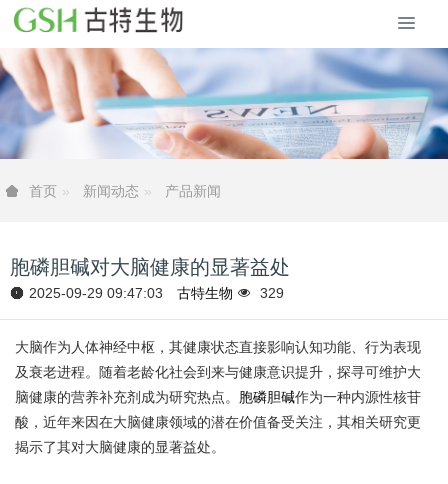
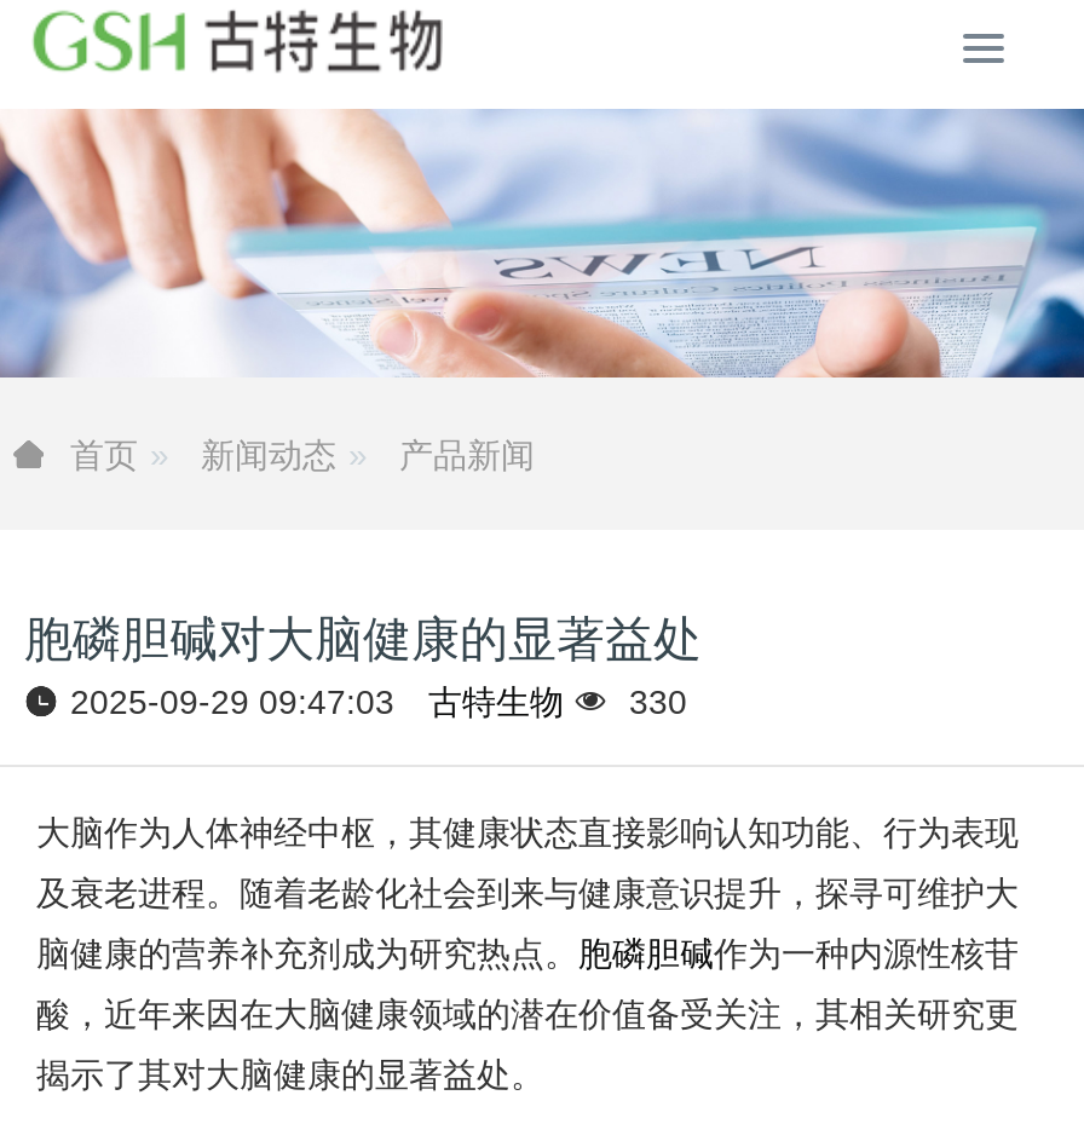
- 2025-09-29 09:47:03 古特生物 329
+ 2025-09-29 09:47:03 古特生物 330
